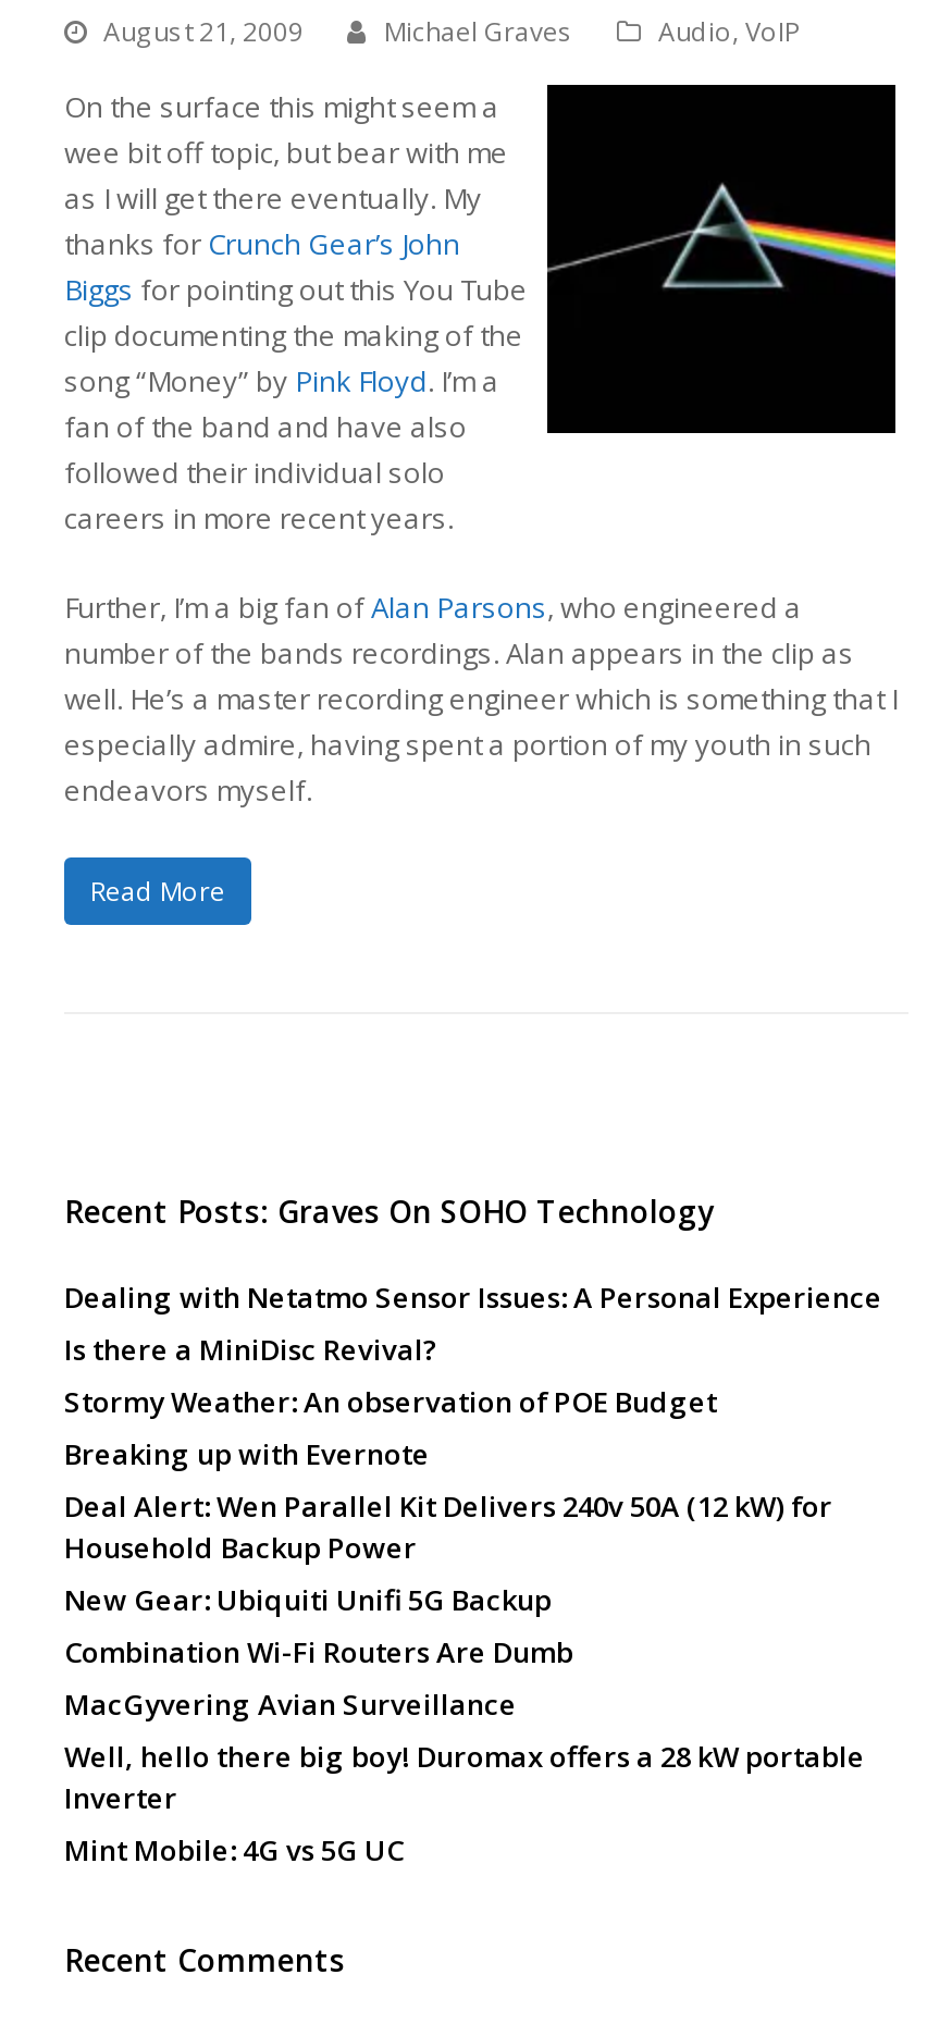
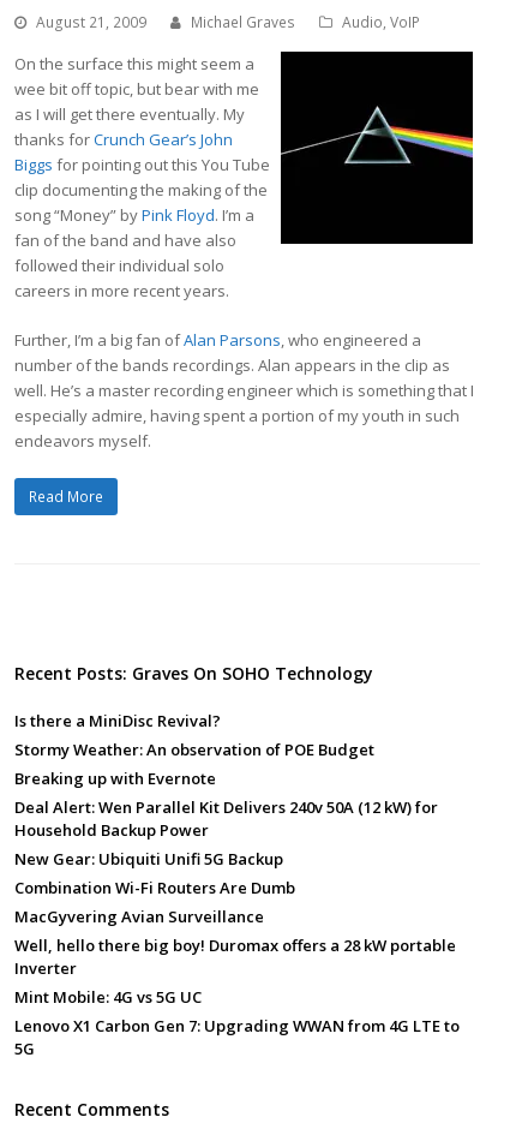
- Dealing with Netatmo Sensor Issues: A Personal Experience

moved up: Is there a MiniDisc Revival? | Stormy Weather: An observation of POE Budget | Breaking up with Evernote | ... | Inverter | Mint Mobile: 4G vs 5G UC

+ Lenovo X1 Carbon Gen 7: Upgrading WWAN from 4G LTE to
+ 5G
